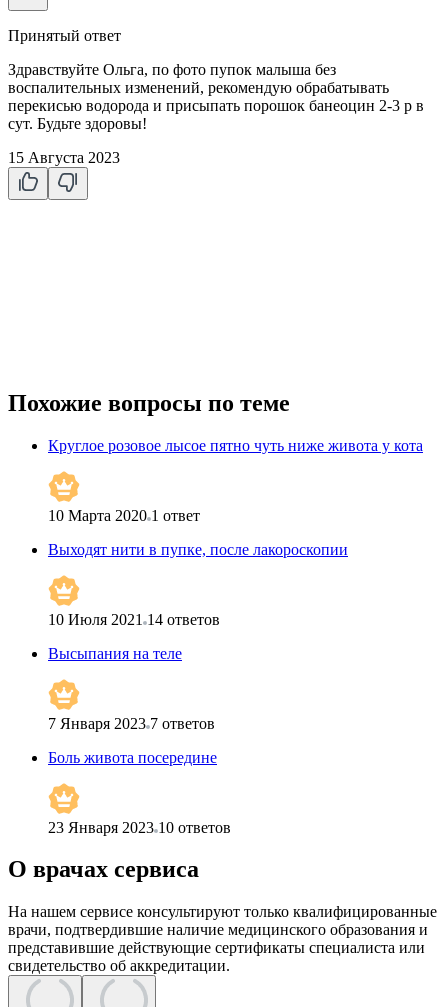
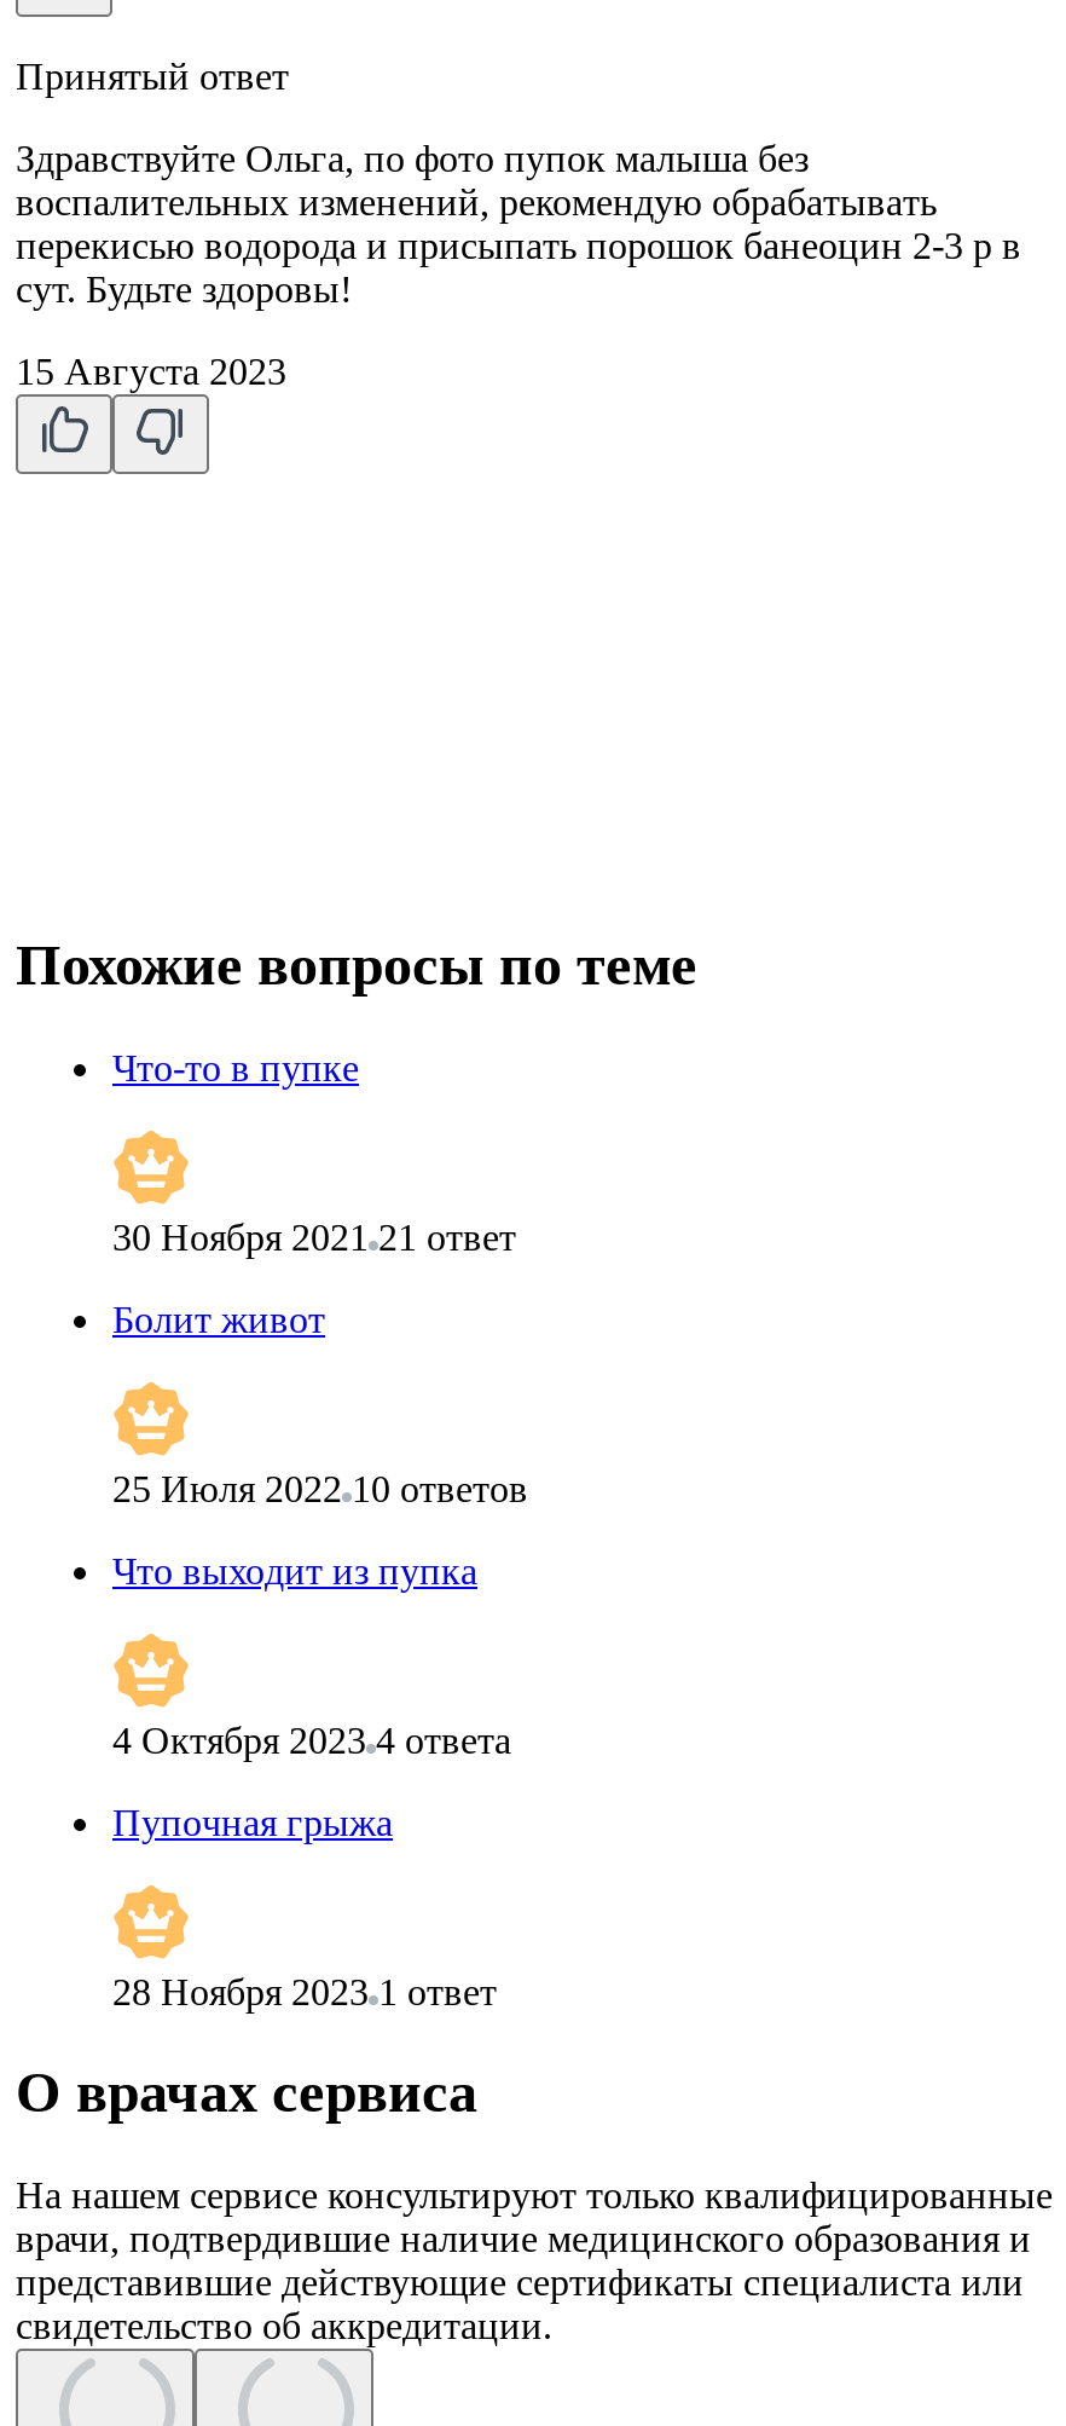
- Круглое розовое лысое пятно чуть ниже живота у кота
+ Что-то в пупке

- 10 Марта 2020 1 ответ
+ 30 Ноября 2021 21 ответ

- Выходят нити в пупке, после лакороскопии
+ Болит живот

- 10 Июля 2021 14 ответов
+ 25 Июля 2022 10 ответов

- Высыпания на теле
+ Что выходит из пупка

- 7 Января 2023 7 ответов
+ 4 Октября 2023 4 ответа

- Боль живота посередине
+ Пупочная грыжа

- 23 Января 2023 10 ответов
+ 28 Ноября 2023 1 ответ
